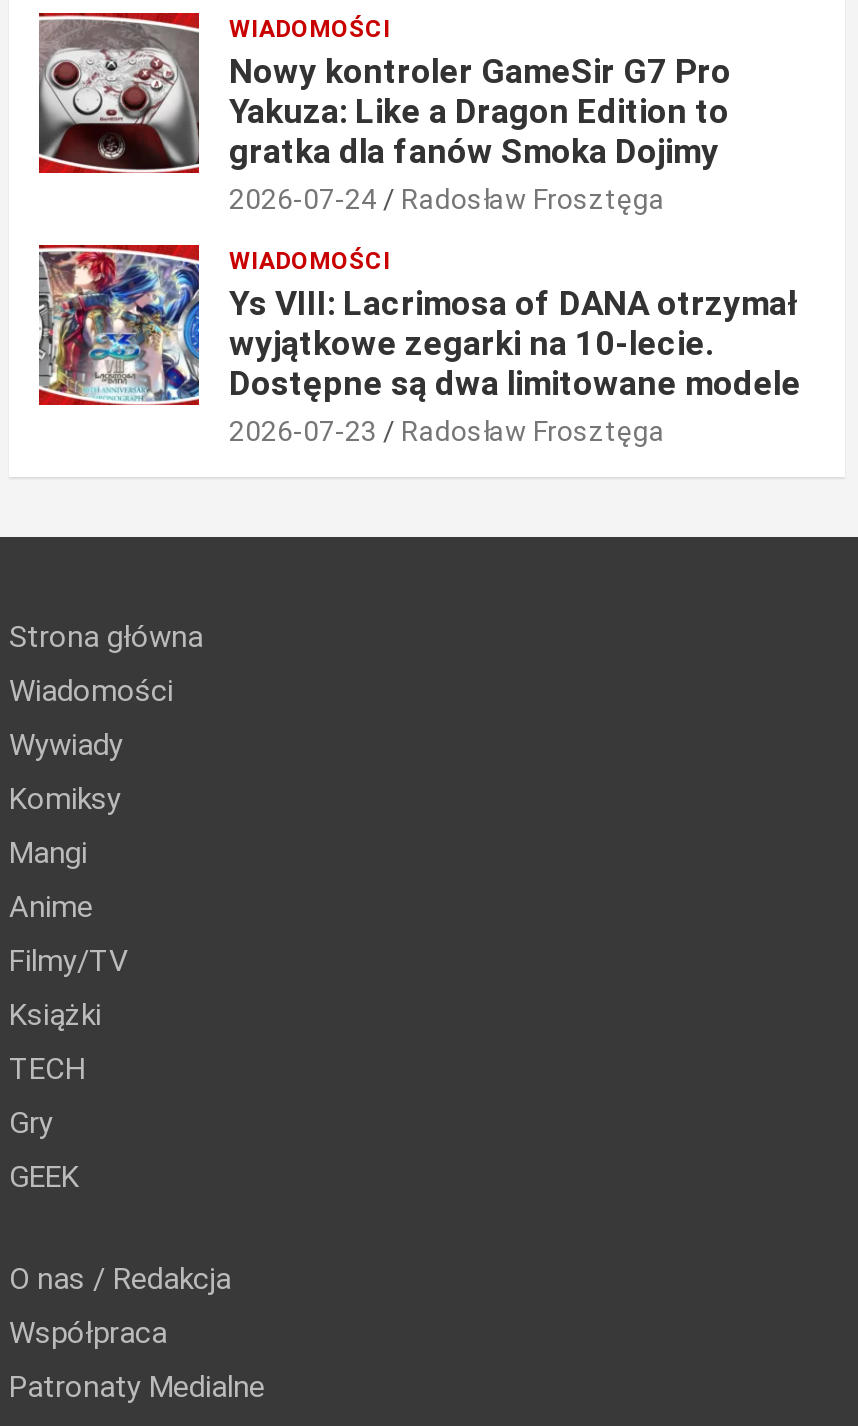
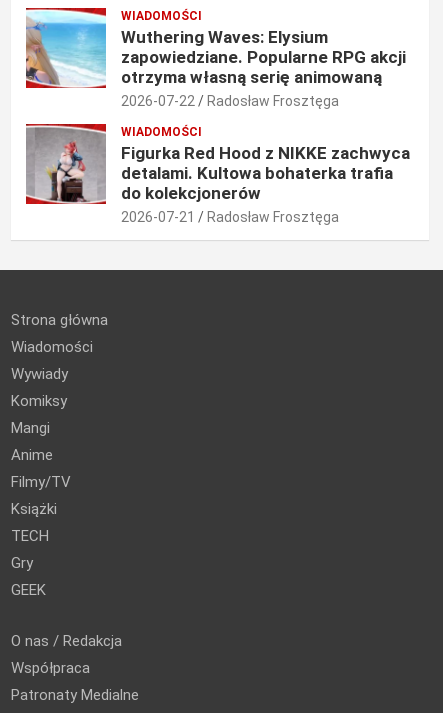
- [image]
- Nowy kontroler GameSir G7 Pro
- Yakuza: Like a Dragon Edition to
- gratka dla fanów Smoka Dojimy
- 2026-07-24
+ [image]
+ Wuthering Waves: Elysium
+ zapowiedziane. Popularne RPG akcji
+ otrzyma własną serię animowaną
+ 2026-07-22

- [image]
- Ys VIII: Lacrimosa of DANA otrzymał
- wyjątkowe zegarki na 10-lecie.
- Dostępne są dwa limitowane modele
- 2026-07-23
+ [image]
+ Figurka Red Hood z NIKKE zachwyca
+ detalami. Kultowa bohaterka trafia
+ do kolekcjonerów
+ 2026-07-21
